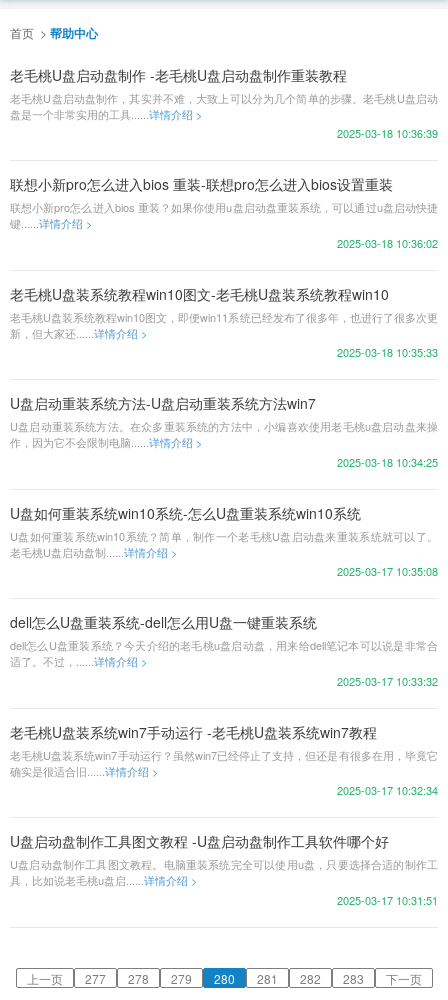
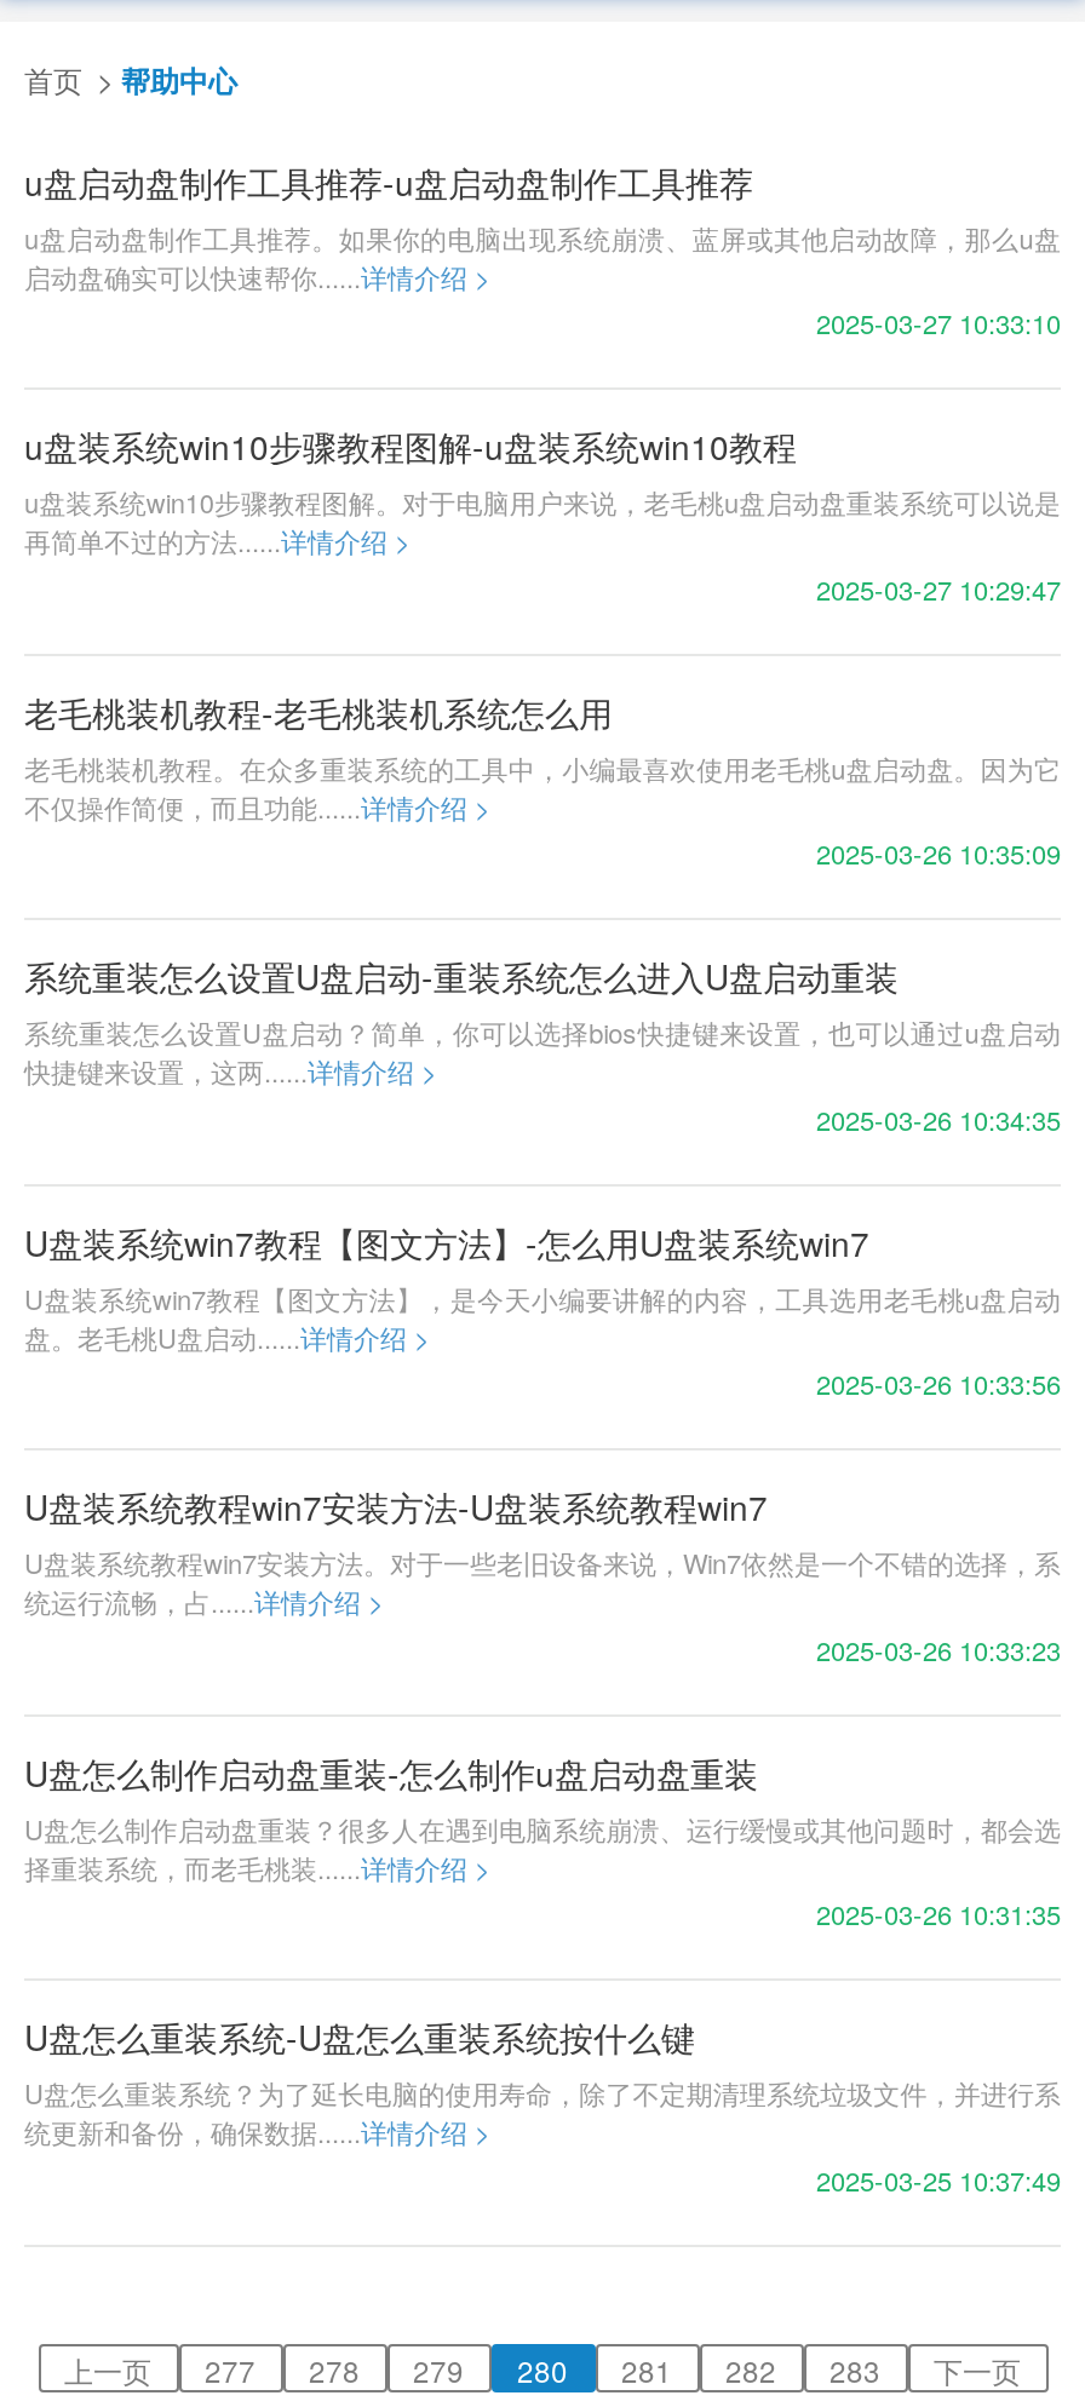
- 老毛桃U盘启动盘制作 -老毛桃U盘启动盘制作重装教程
- 老毛桃U盘启动盘制作，其实并不难，大致上可以分为几个简单的步骤。老毛桃U盘启动
- 盘是一个非常实用的工具......详情介绍 >
- 2025-03-18 10:36:39
+ u盘启动盘制作工具推荐-u盘启动盘制作工具推荐
+ u盘启动盘制作工具推荐。如果你的电脑出现系统崩溃、蓝屏或其他启动故障，那么u盘
+ 启动盘确实可以快速帮你......详情介绍 >
+ 2025-03-27 10:33:10

- 联想小新pro怎么进入bios 重装-联想pro怎么进入bios设置重装
- 联想小新pro怎么进入bios 重装？如果你使用u盘启动盘重装系统，可以通过u盘启动快捷
- 键......详情介绍 >
- 2025-03-18 10:36:02
+ u盘装系统win10步骤教程图解-u盘装系统win10教程
+ u盘装系统win10步骤教程图解。对于电脑用户来说，老毛桃u盘启动盘重装系统可以说是
+ 再简单不过的方法......详情介绍 >
+ 2025-03-27 10:29:47

- 老毛桃U盘装系统教程win10图文-老毛桃U盘装系统教程win10
- 老毛桃U盘装系统教程win10图文，即便win11系统已经发布了很多年，也进行了很多次更
- 新，但大家还......详情介绍 >
- 2025-03-18 10:35:33
+ 老毛桃装机教程-老毛桃装机系统怎么用
+ 老毛桃装机教程。在众多重装系统的工具中，小编最喜欢使用老毛桃u盘启动盘。因为它
+ 不仅操作简便，而且功能......详情介绍 >
+ 2025-03-26 10:35:09

- U盘启动重装系统方法-U盘启动重装系统方法win7
- U盘启动重装系统方法。在众多重装系统的方法中，小编喜欢使用老毛桃u盘启动盘来操
- 作，因为它不会限制电脑......详情介绍 >
- 2025-03-18 10:34:25
+ 系统重装怎么设置U盘启动-重装系统怎么进入U盘启动重装
+ 系统重装怎么设置U盘启动？简单，你可以选择bios快捷键来设置，也可以通过u盘启动
+ 快捷键来设置，这两......详情介绍 >
+ 2025-03-26 10:34:35

- U盘如何重装系统win10系统-怎么U盘重装系统win10系统
- U盘如何重装系统win10系统？简单，制作一个老毛桃U盘启动盘来重装系统就可以了。
- 老毛桃U盘启动盘制......详情介绍 >
- 2025-03-17 10:35:08
+ U盘装系统win7教程【图文方法】-怎么用U盘装系统win7
+ U盘装系统win7教程【图文方法】，是今天小编要讲解的内容，工具选用老毛桃u盘启动
+ 盘。老毛桃U盘启动......详情介绍 >
+ 2025-03-26 10:33:56

- dell怎么U盘重装系统-dell怎么用U盘一键重装系统
- dell怎么U盘重装系统？今天介绍的老毛桃u盘启动盘，用来给dell笔记本可以说是非常合
- 适了。不过，......详情介绍 >
- 2025-03-17 10:33:32
+ U盘装系统教程win7安装方法-U盘装系统教程win7
+ U盘装系统教程win7安装方法。对于一些老旧设备来说，Win7依然是一个不错的选择，系
+ 统运行流畅，占......详情介绍 >
+ 2025-03-26 10:33:23

- 老毛桃U盘装系统win7手动运行 -老毛桃U盘装系统win7教程
- 老毛桃U盘装系统win7手动运行？虽然win7已经停止了支持，但还是有很多在用，毕竟它
- 确实是很适合旧......详情介绍 >
- 2025-03-17 10:32:34
+ U盘怎么制作启动盘重装-怎么制作u盘启动盘重装
+ U盘怎么制作启动盘重装？很多人在遇到电脑系统崩溃、运行缓慢或其他问题时，都会选
+ 择重装系统，而老毛桃装......详情介绍 >
+ 2025-03-26 10:31:35

- U盘启动盘制作工具图文教程 -U盘启动盘制作工具软件哪个好
- U盘启动盘制作工具图文教程。电脑重装系统完全可以使用u盘，只要选择合适的制作工
- 具，比如说老毛桃u盘启......详情介绍 >
- 2025-03-17 10:31:51
+ U盘怎么重装系统-U盘怎么重装系统按什么键
+ U盘怎么重装系统？为了延长电脑的使用寿命，除了不定期清理系统垃圾文件，并进行系
+ 统更新和备份，确保数据......详情介绍 >
+ 2025-03-25 10:37:49
